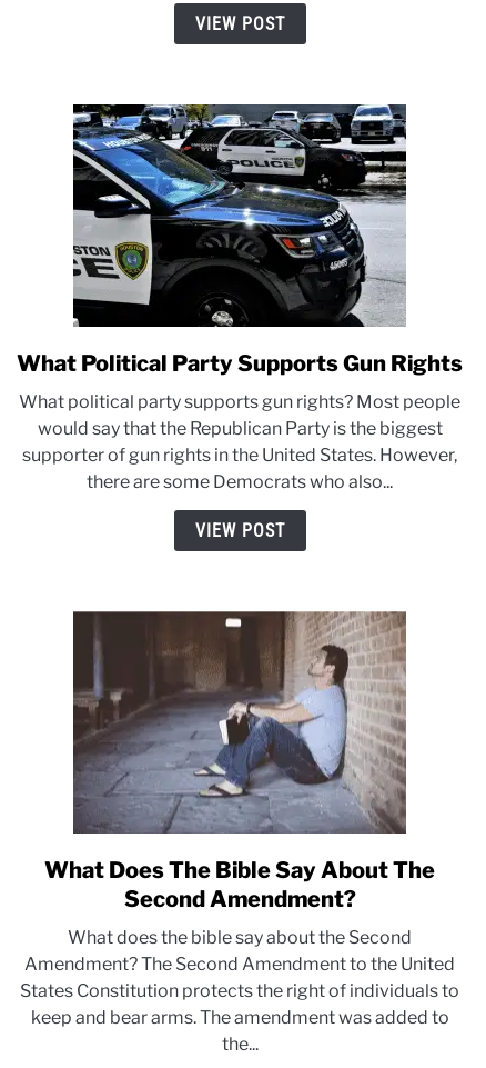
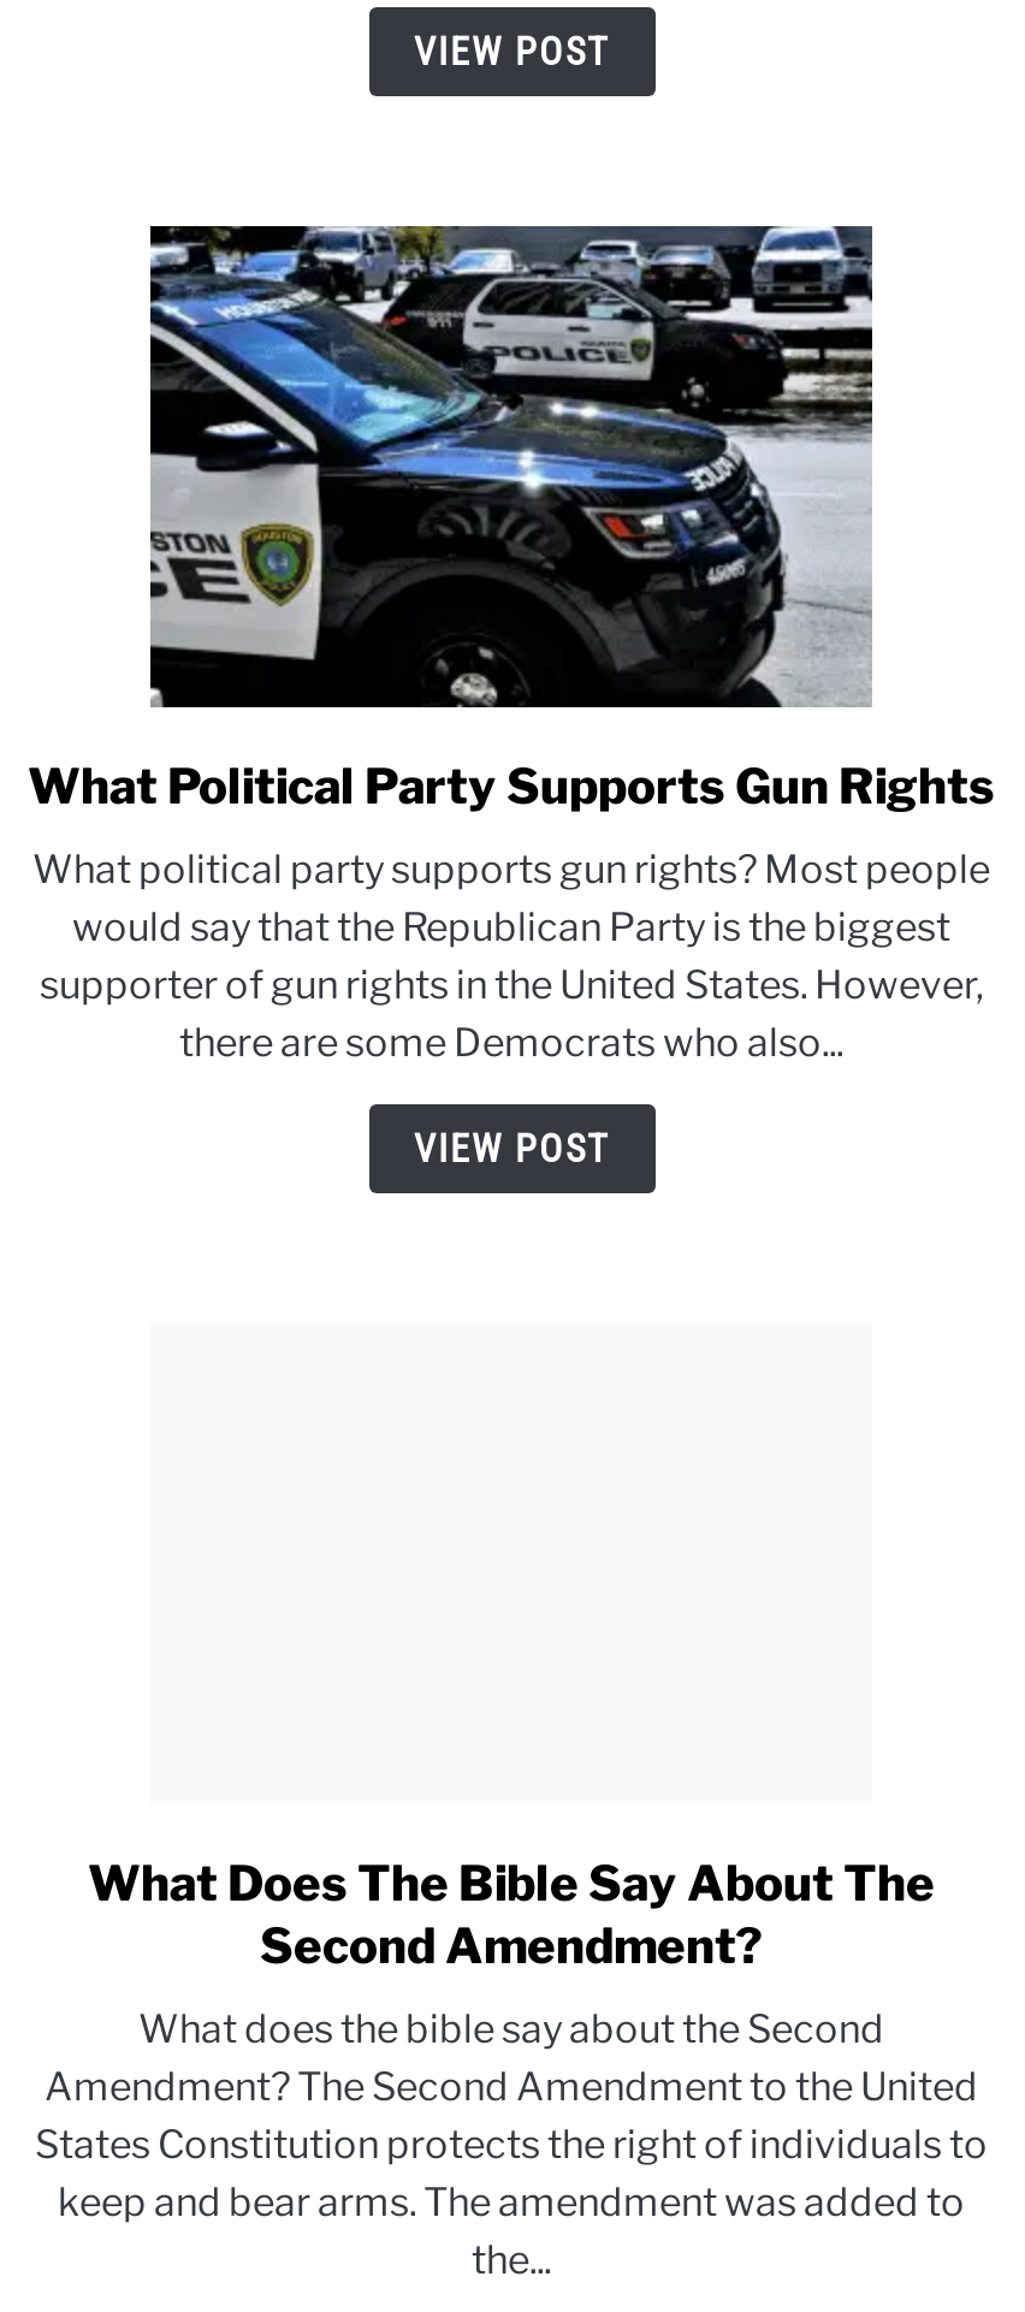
- [image]
